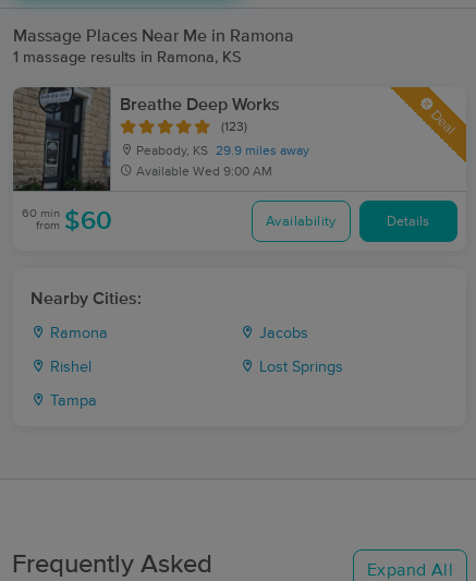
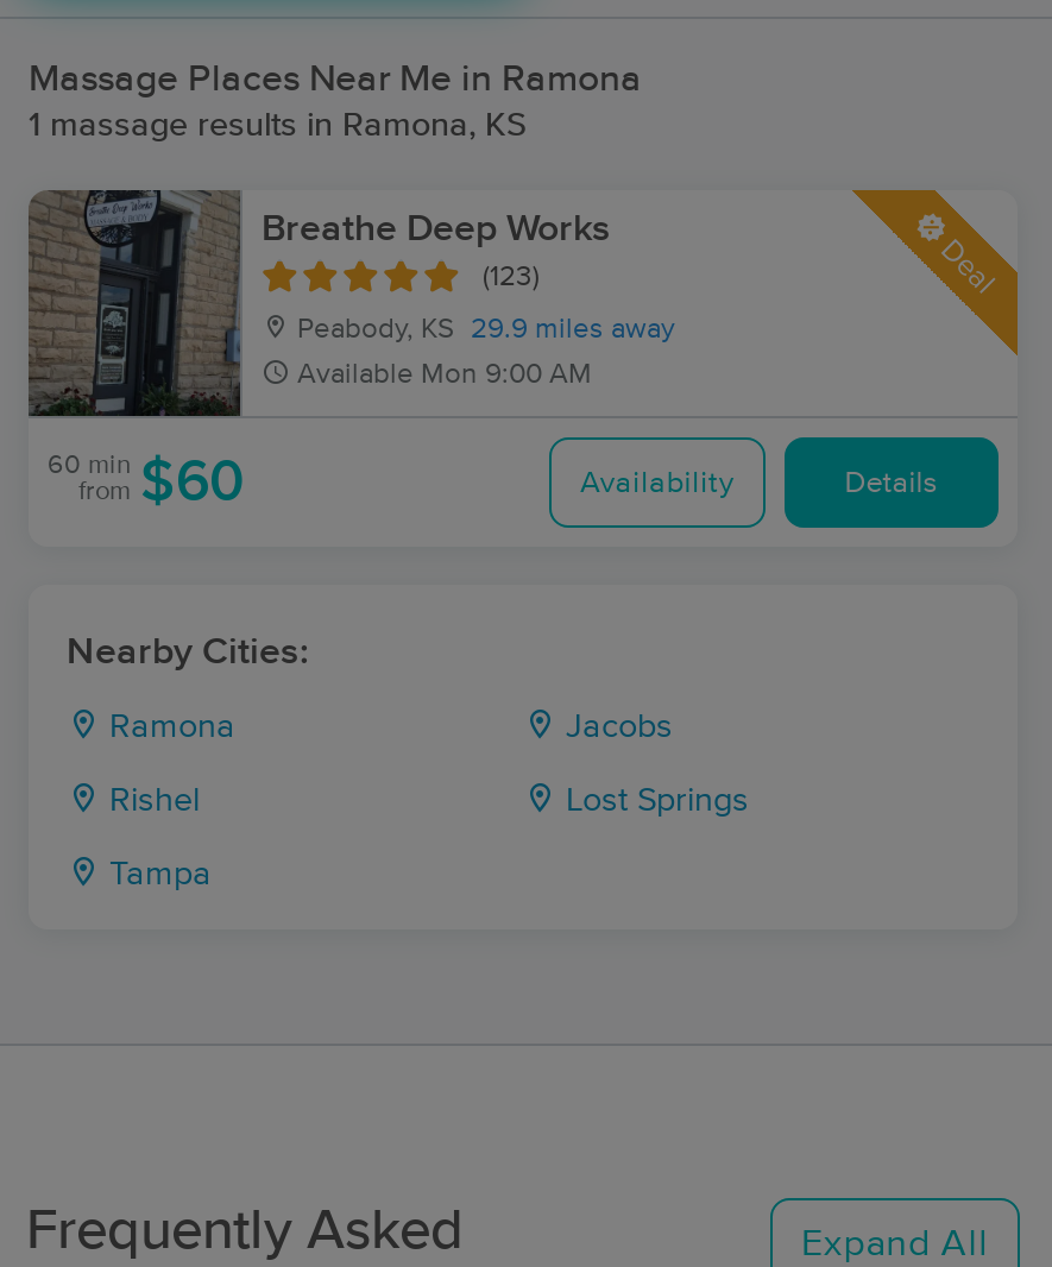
- Available Wed 9:00 AM
+ Available Mon 9:00 AM
